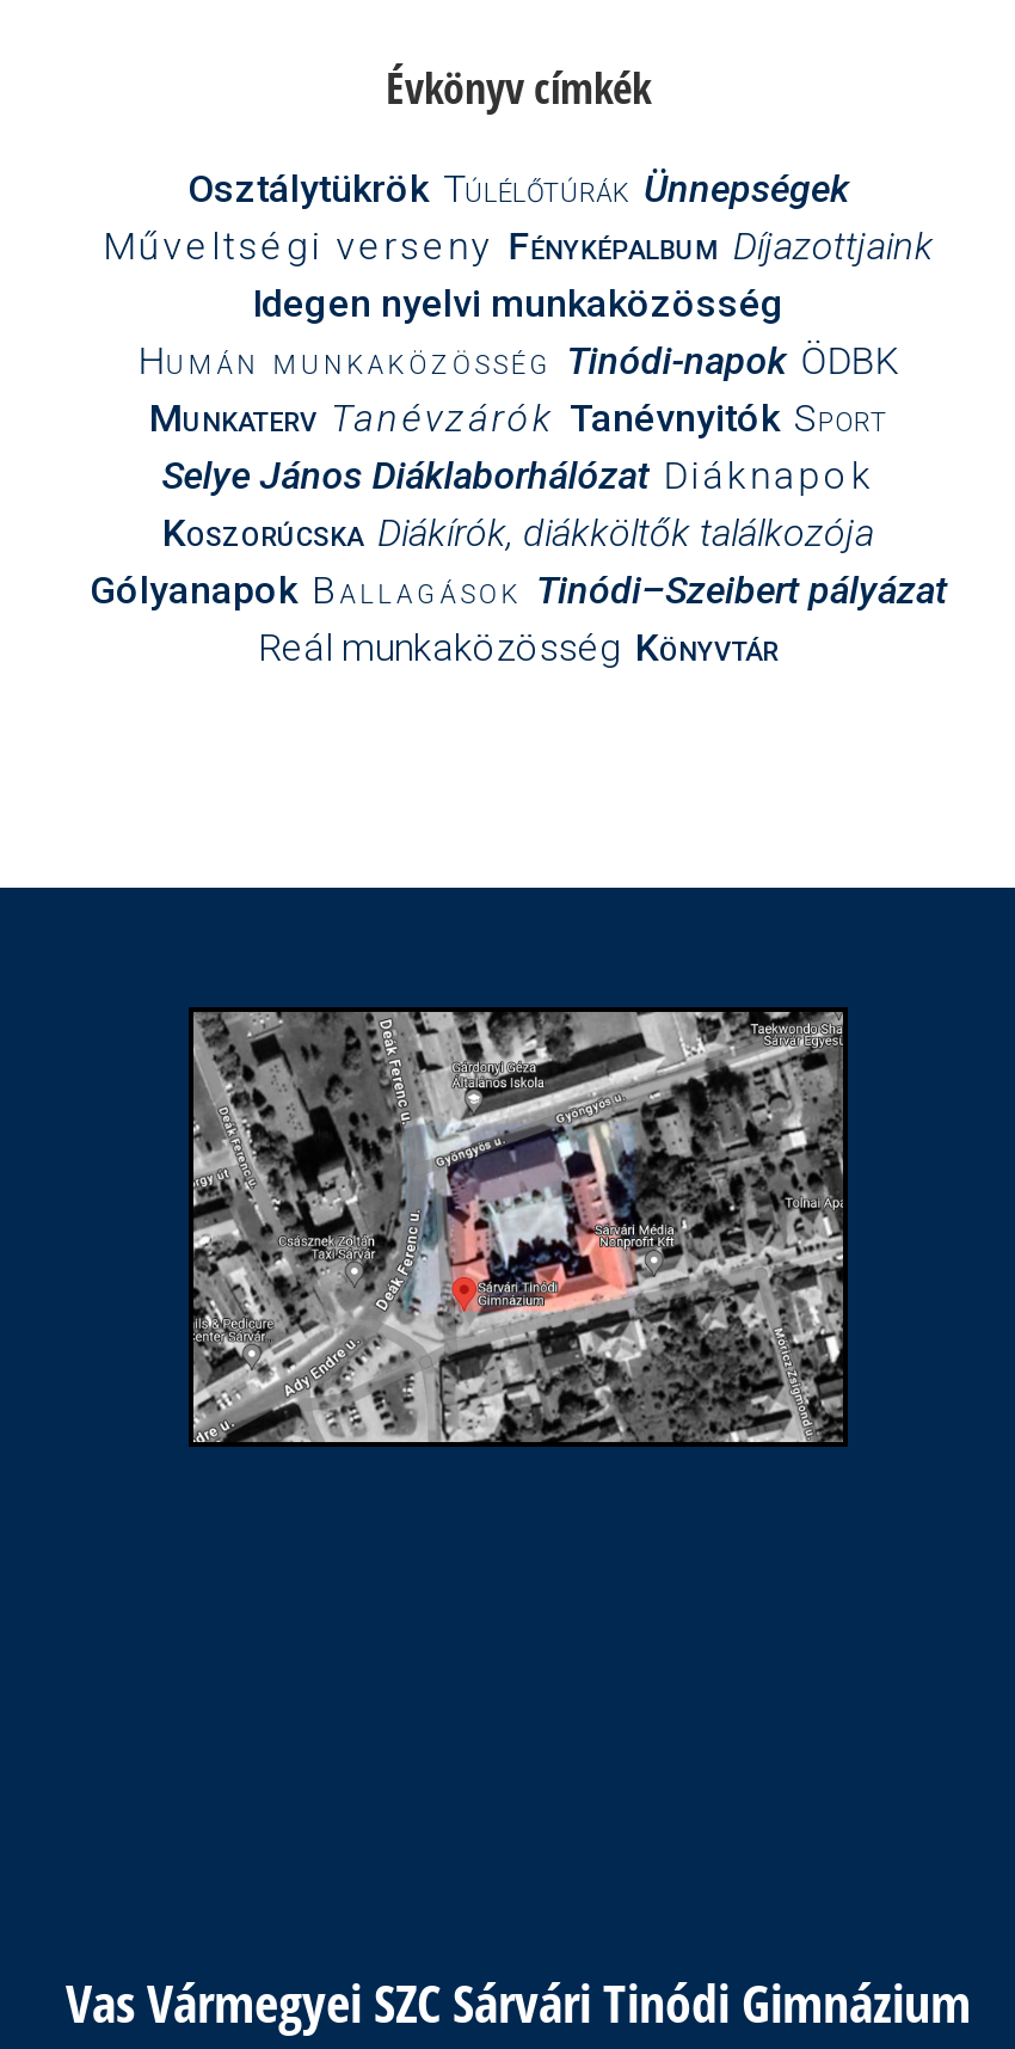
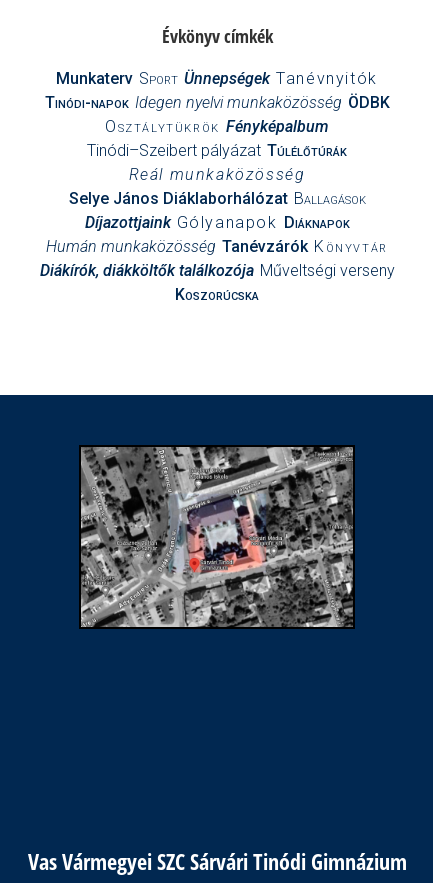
- Osztálytükrök Túlélőtúrák Ünnepségek
- Műveltségi verseny Fényképalbum Díjazottjaink
- Idegen nyelvi munkaközösség
- Humán munkaközösség Tinódi-napok ÖDBK
- Munkaterv Tanévzárók Tanévnyitók Sport
- Selye János Diáklaborhálózat Diáknapok
- Koszorúcska Diákírók, diákköltők találkozója
- Gólyanapok Ballagások Tinódi–Szeibert pályázat
- Reál munkaközösség Könyvtár
+ Munkaterv Sport Ünnepségek Tanévnyitók
+ Tinódi-napok Idegen nyelvi munkaközösség ÖDBK
+ Osztálytükrök Fényképalbum
+ Tinódi–Szeibert pályázat Túlélőtúrák
+ Reál munkaközösség
+ Selye János Diáklaborhálózat Ballagások
+ Díjazottjaink Gólyanapok Diáknapok
+ Humán munkaközösség Tanévzárók Könyvtár
+ Diákírók, diákköltők találkozója Műveltségi verseny
+ Koszorúcska
